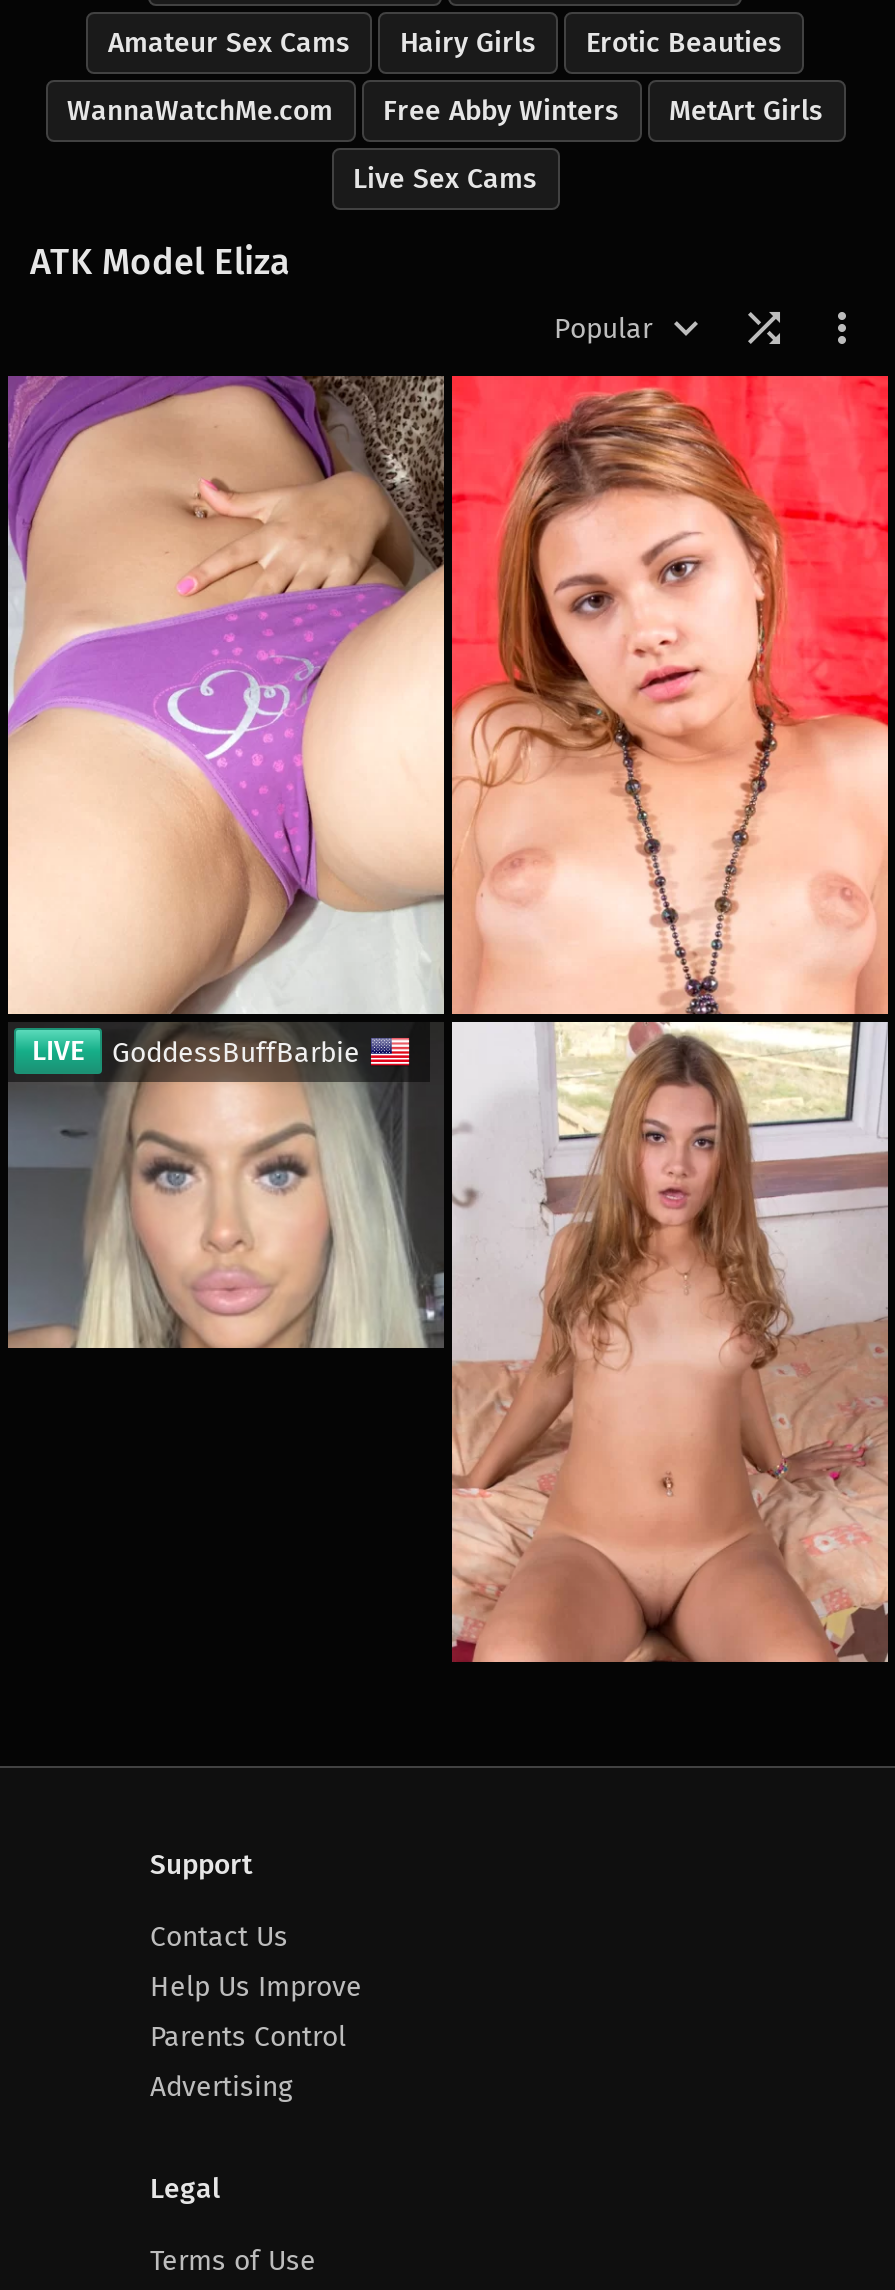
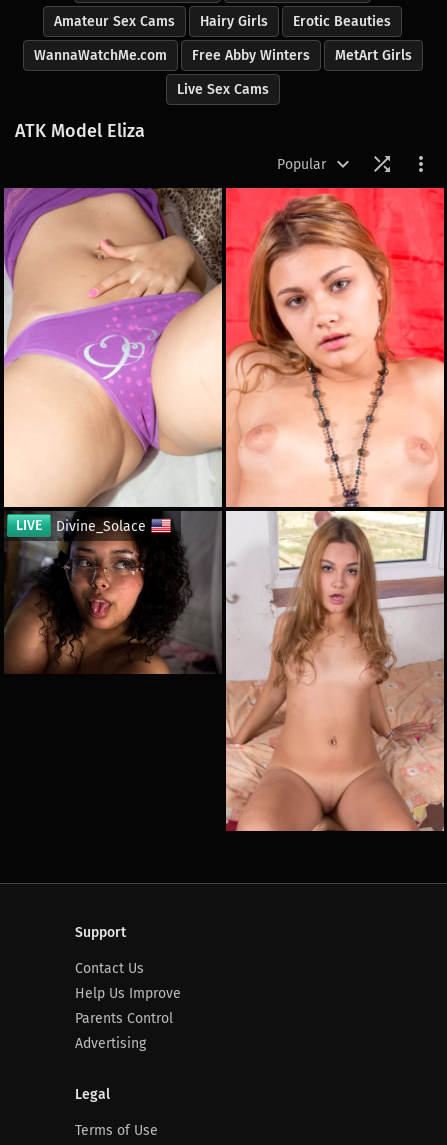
- [image]
- GoddessBuffBarbie
+ [image]
+ Divine_Solace
